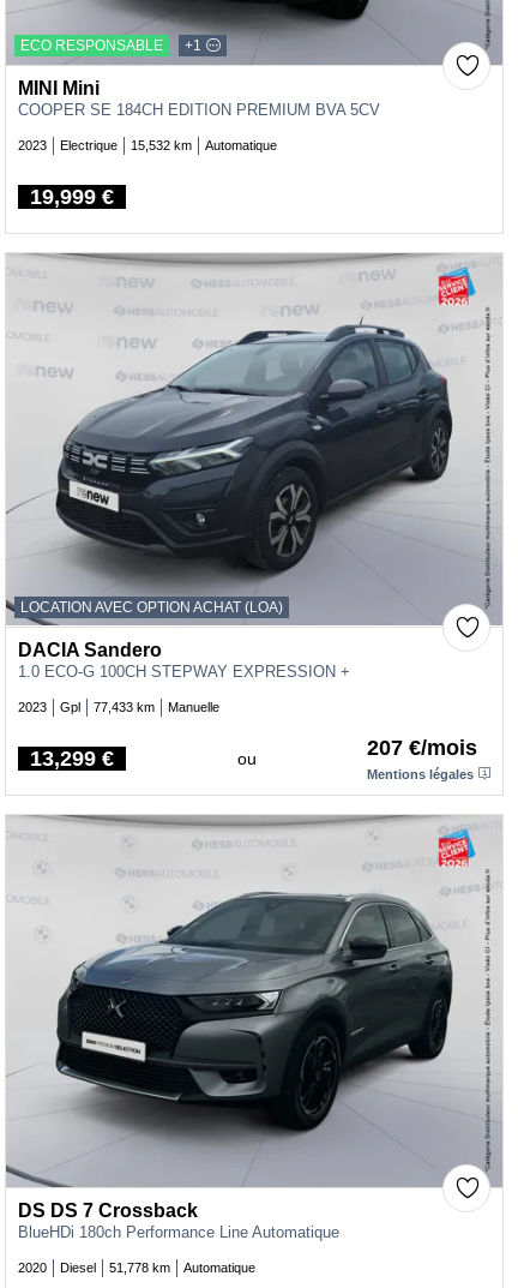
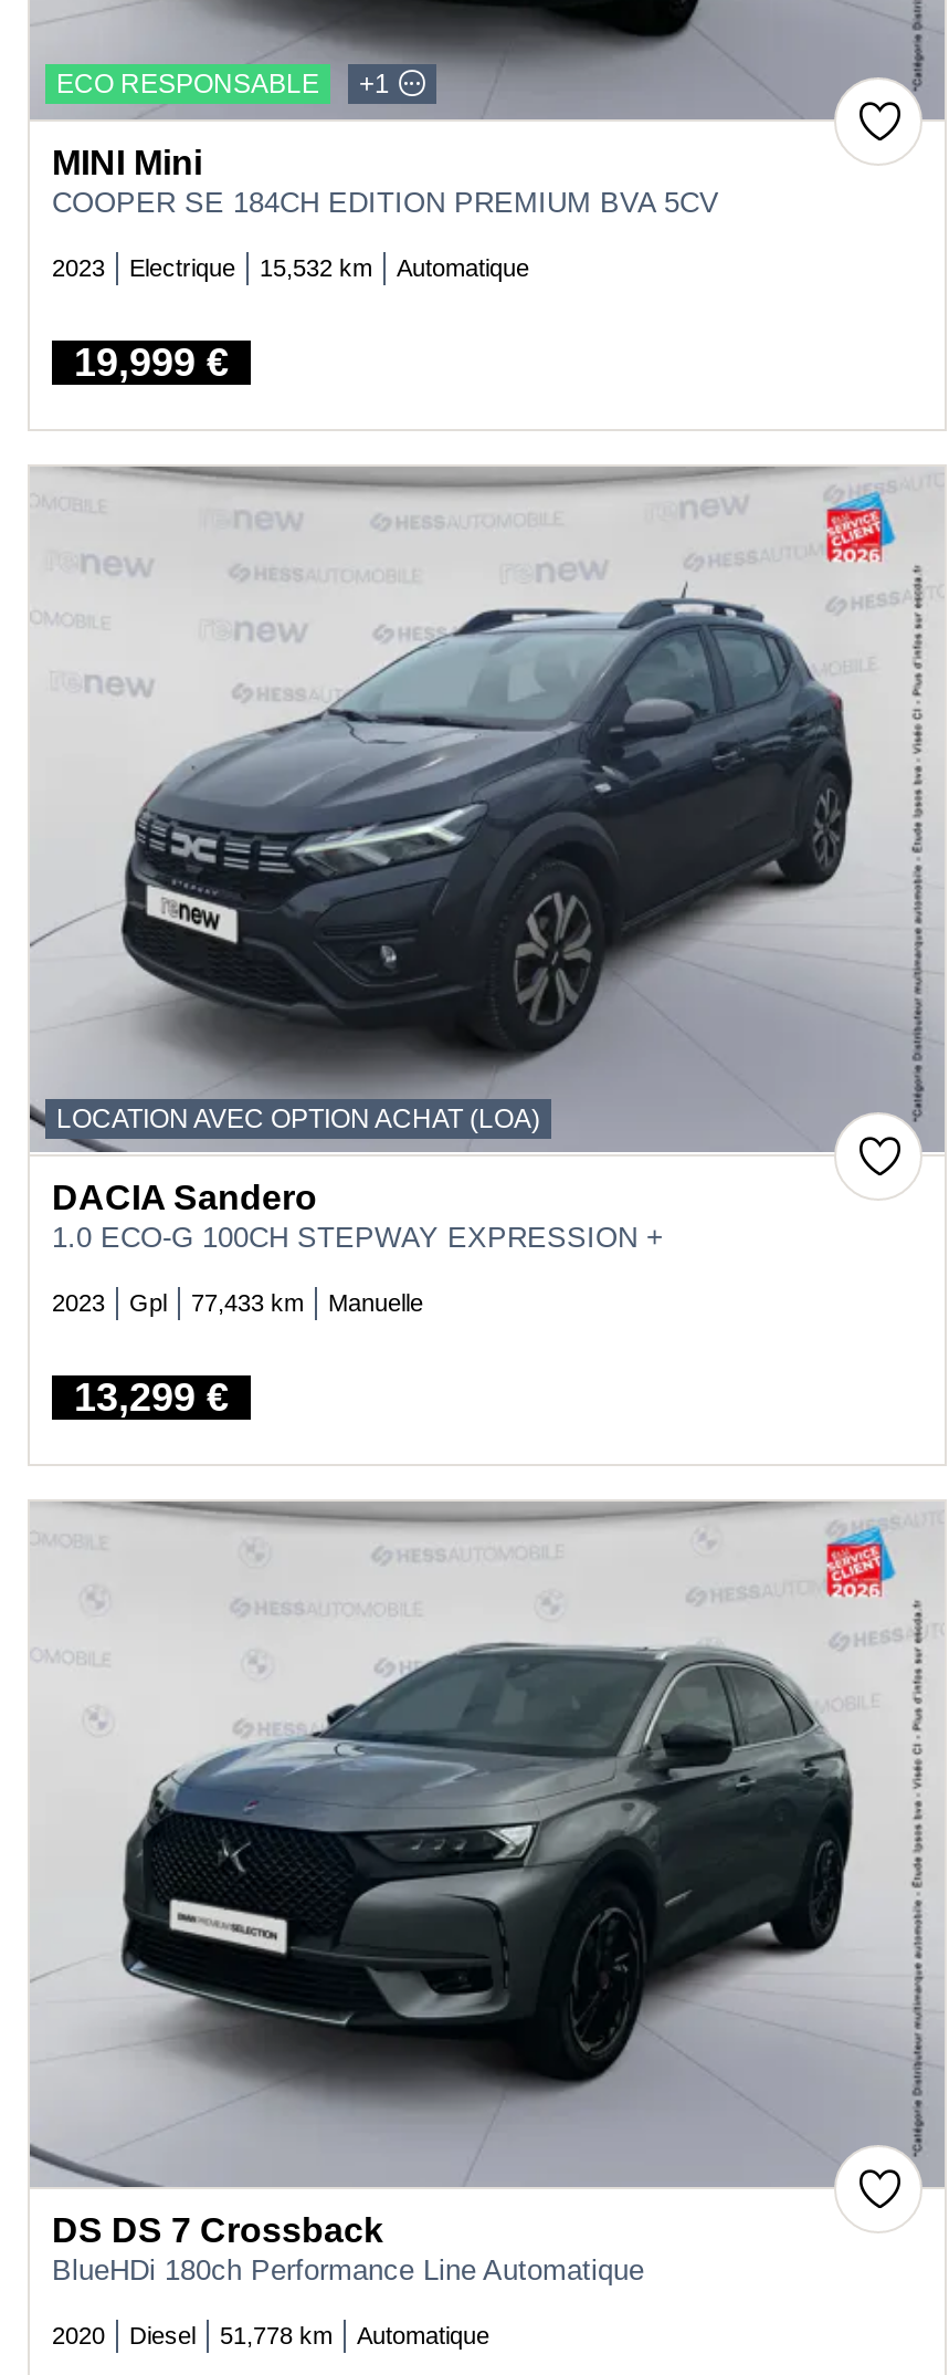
- ou
- 207 €/mois
- Mentions légales
